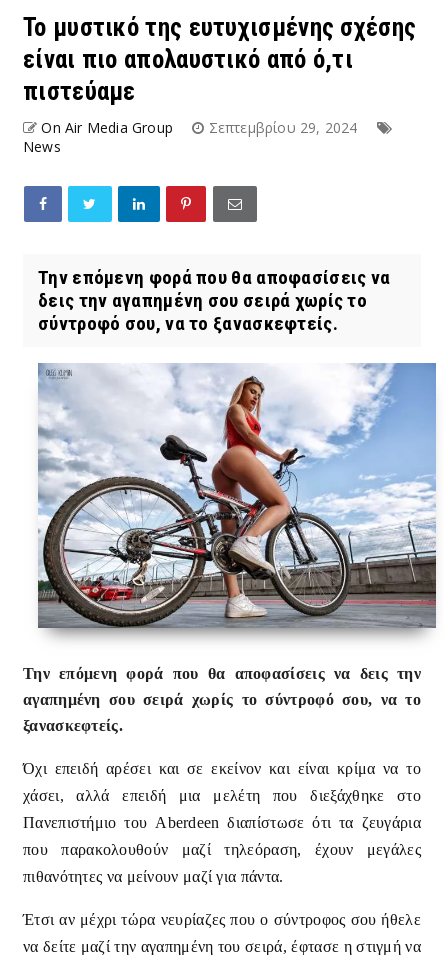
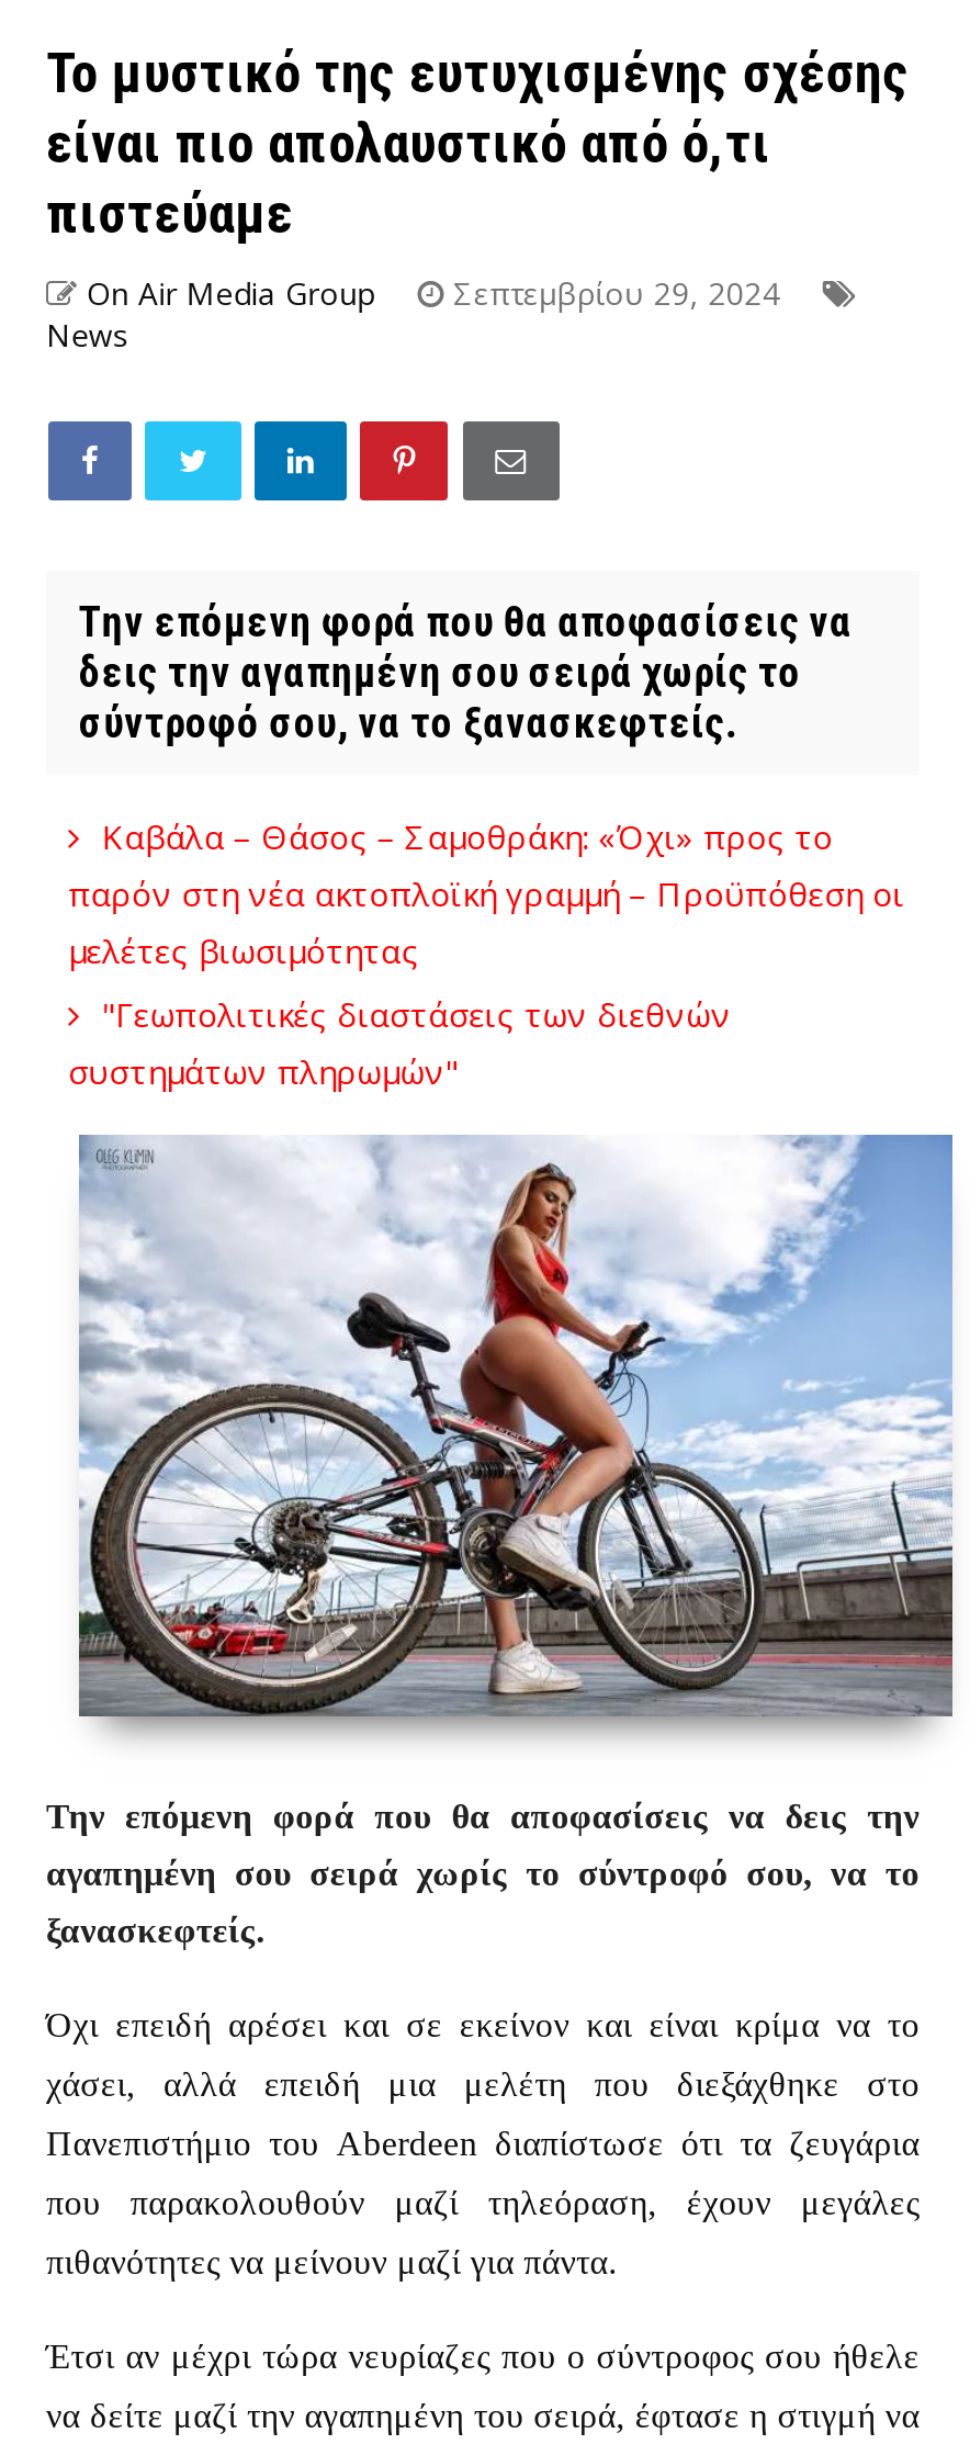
+ Καβάλα – Θάσος – Σαμοθράκη: «Όχι» προς το
+ παρόν στη νέα ακτοπλοϊκή γραμμή – Προϋπόθεση οι
+ μελέτες βιωσιμότητας
+ "Γεωπολιτικές διαστάσεις των διεθνών
+ συστημάτων πληρωμών"
